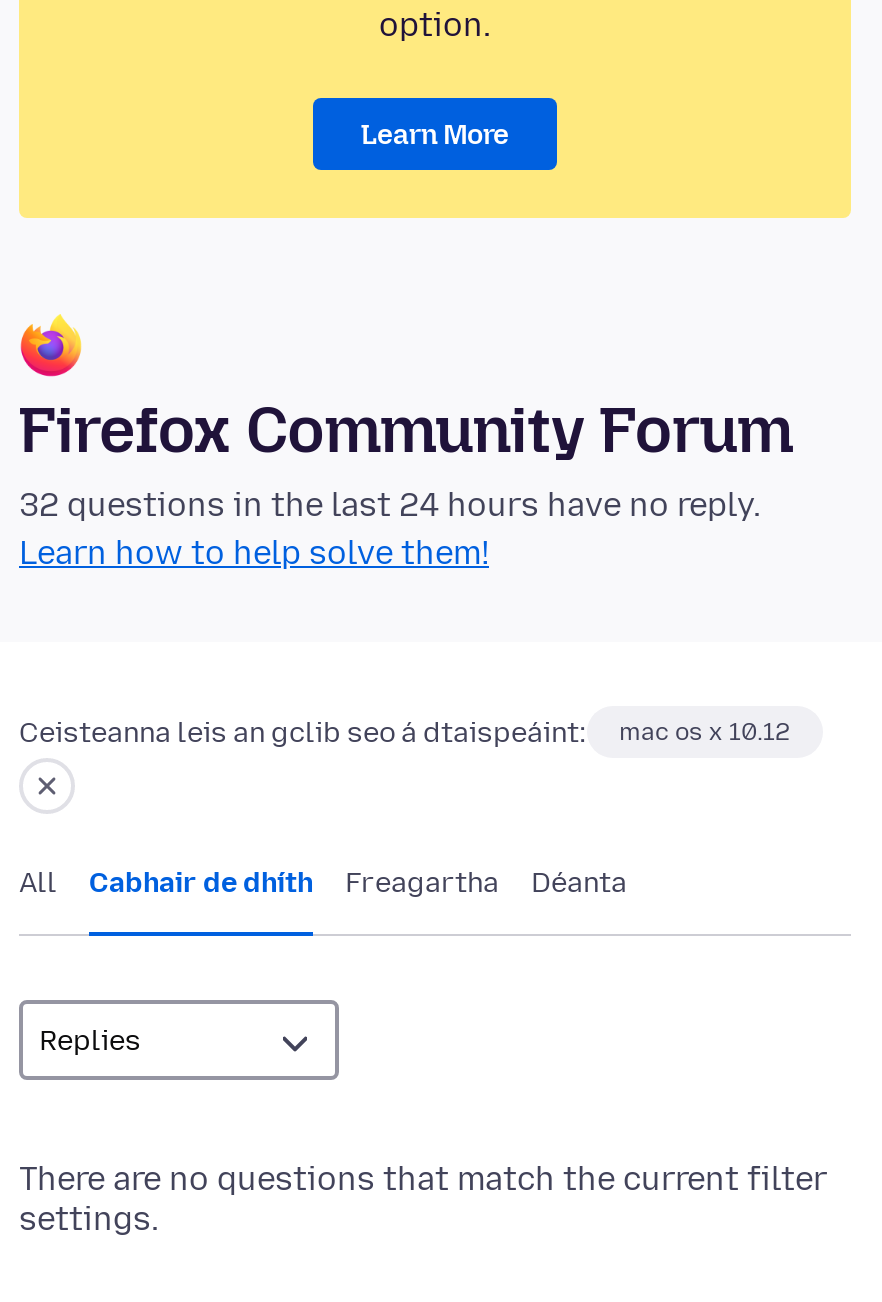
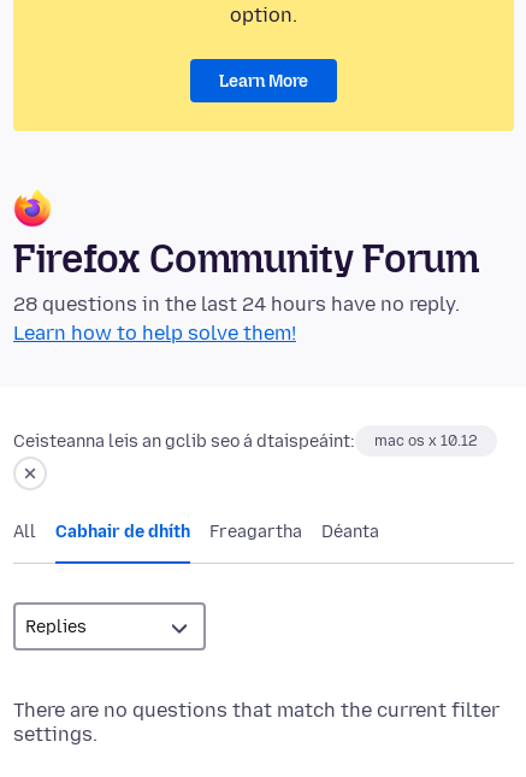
- 32 questions in the last 24 hours have no reply.
+ 28 questions in the last 24 hours have no reply.
